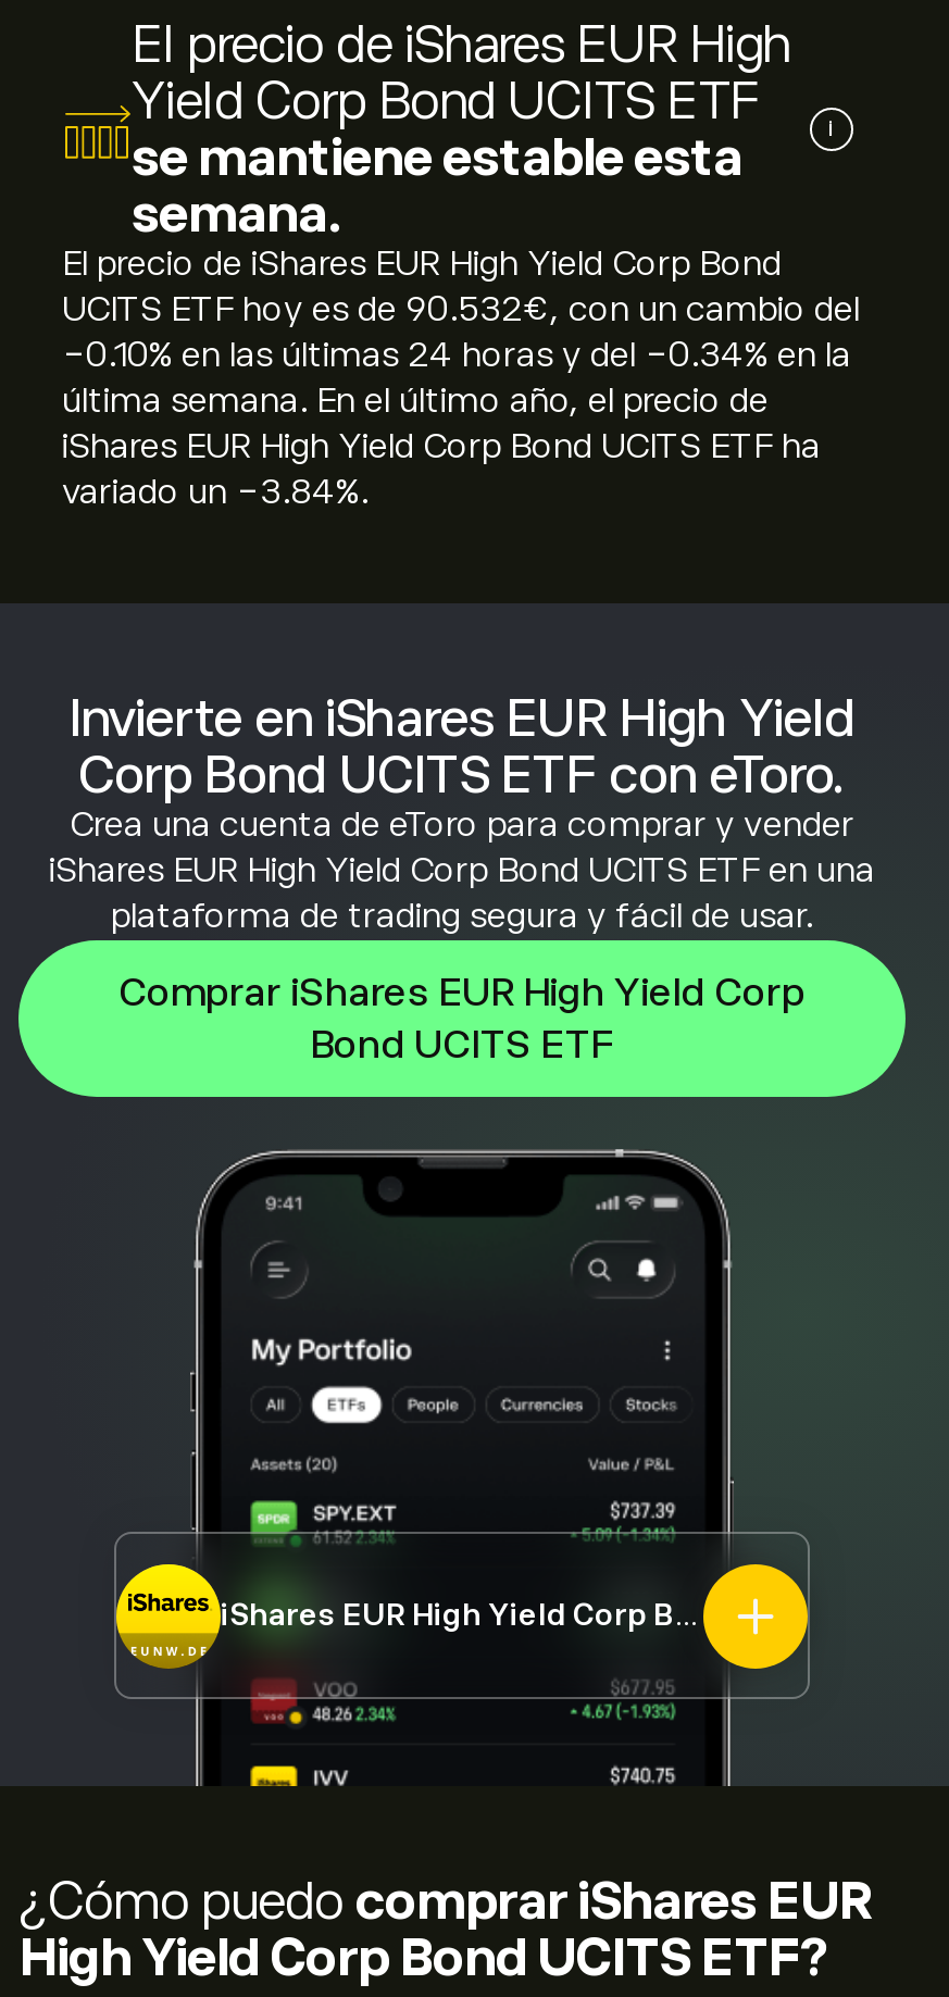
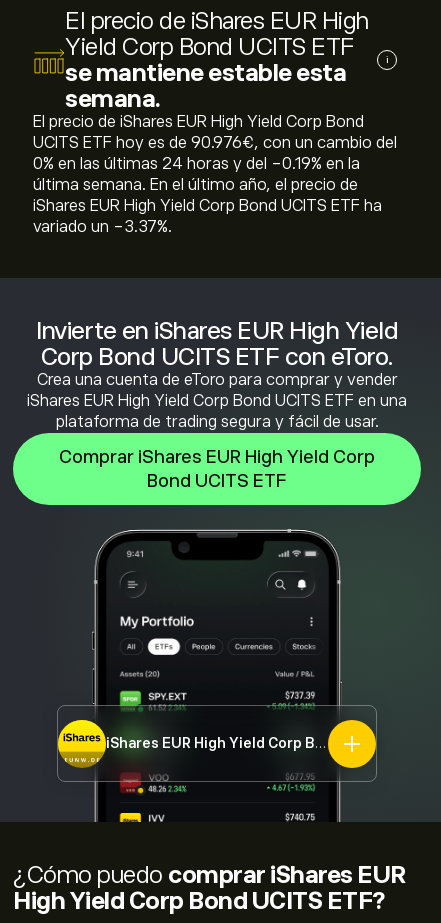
- UCITS ETF hoy es de 90.532€, con un cambio del
+ UCITS ETF hoy es de 90.976€, con un cambio del

- -0.10% en las últimas 24 horas y del -0.34% en la
+ 0% en las últimas 24 horas y del -0.19% en la

- variado un -3.84%.
+ variado un -3.37%.
